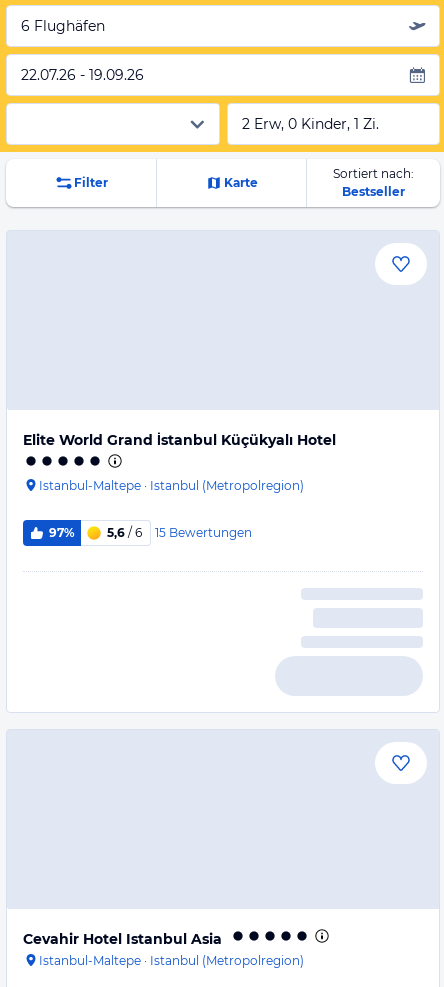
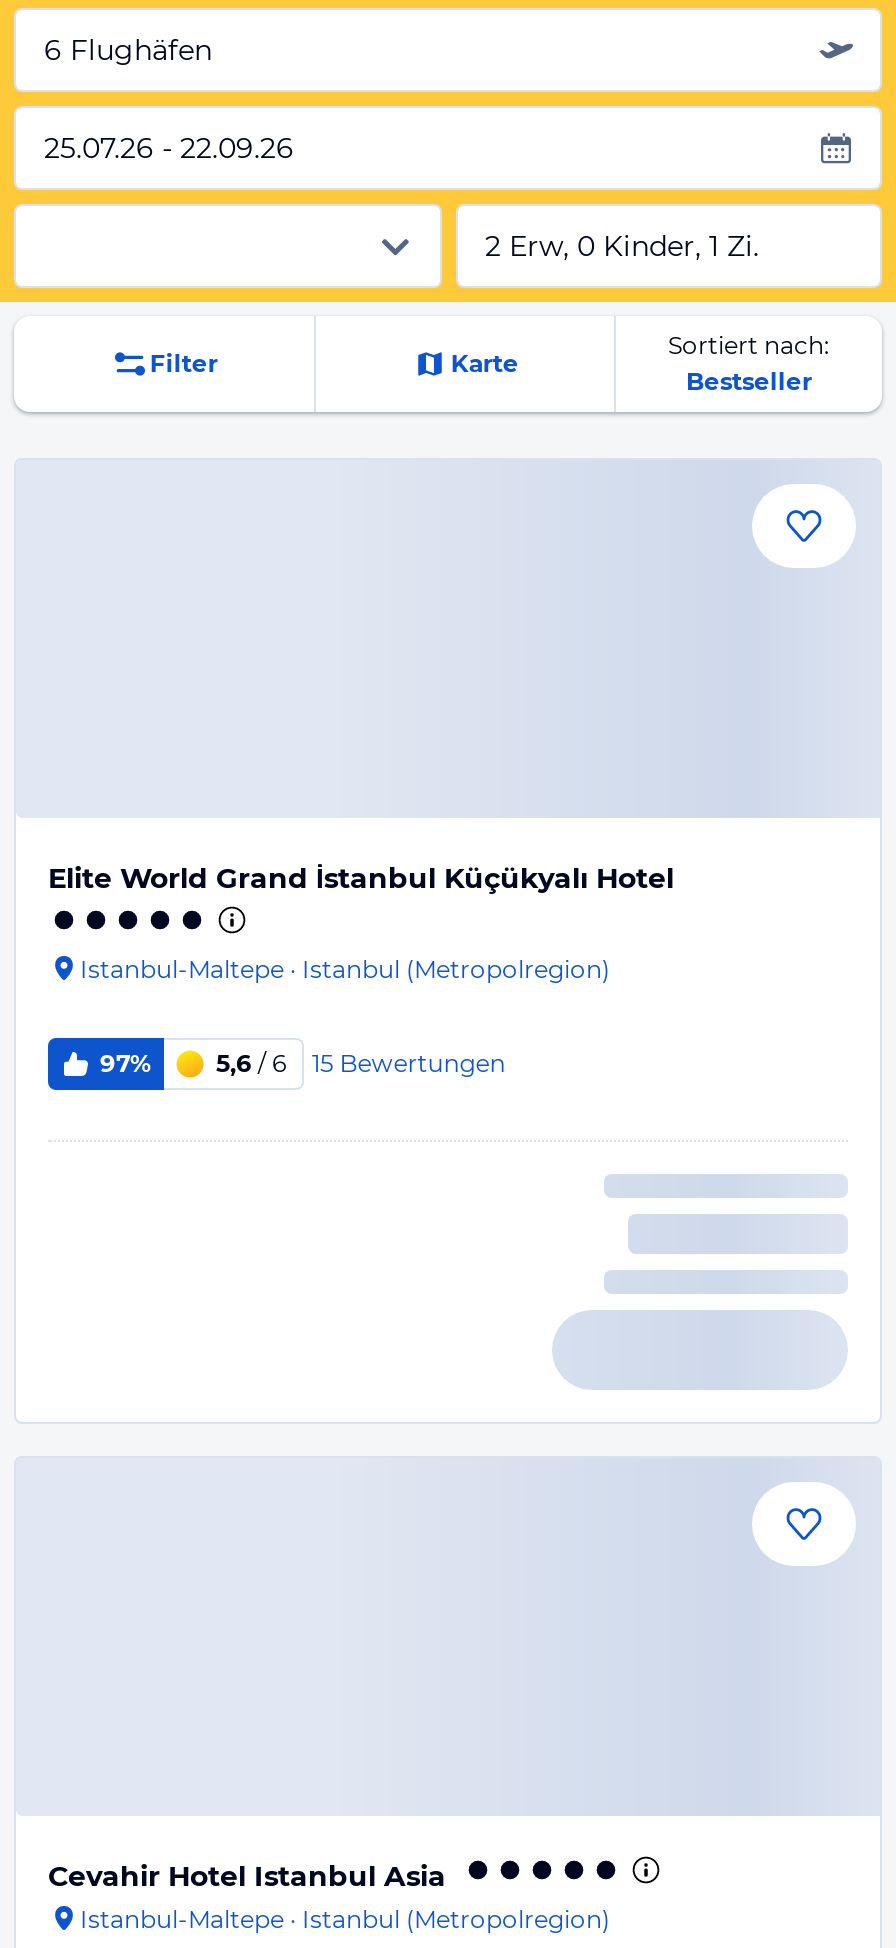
- 22.07.26 - 19.09.26
+ 25.07.26 - 22.09.26
